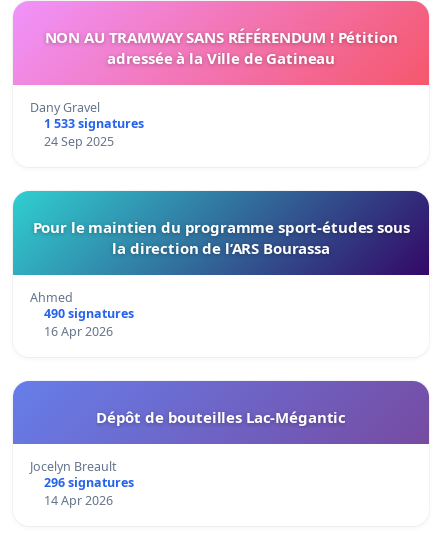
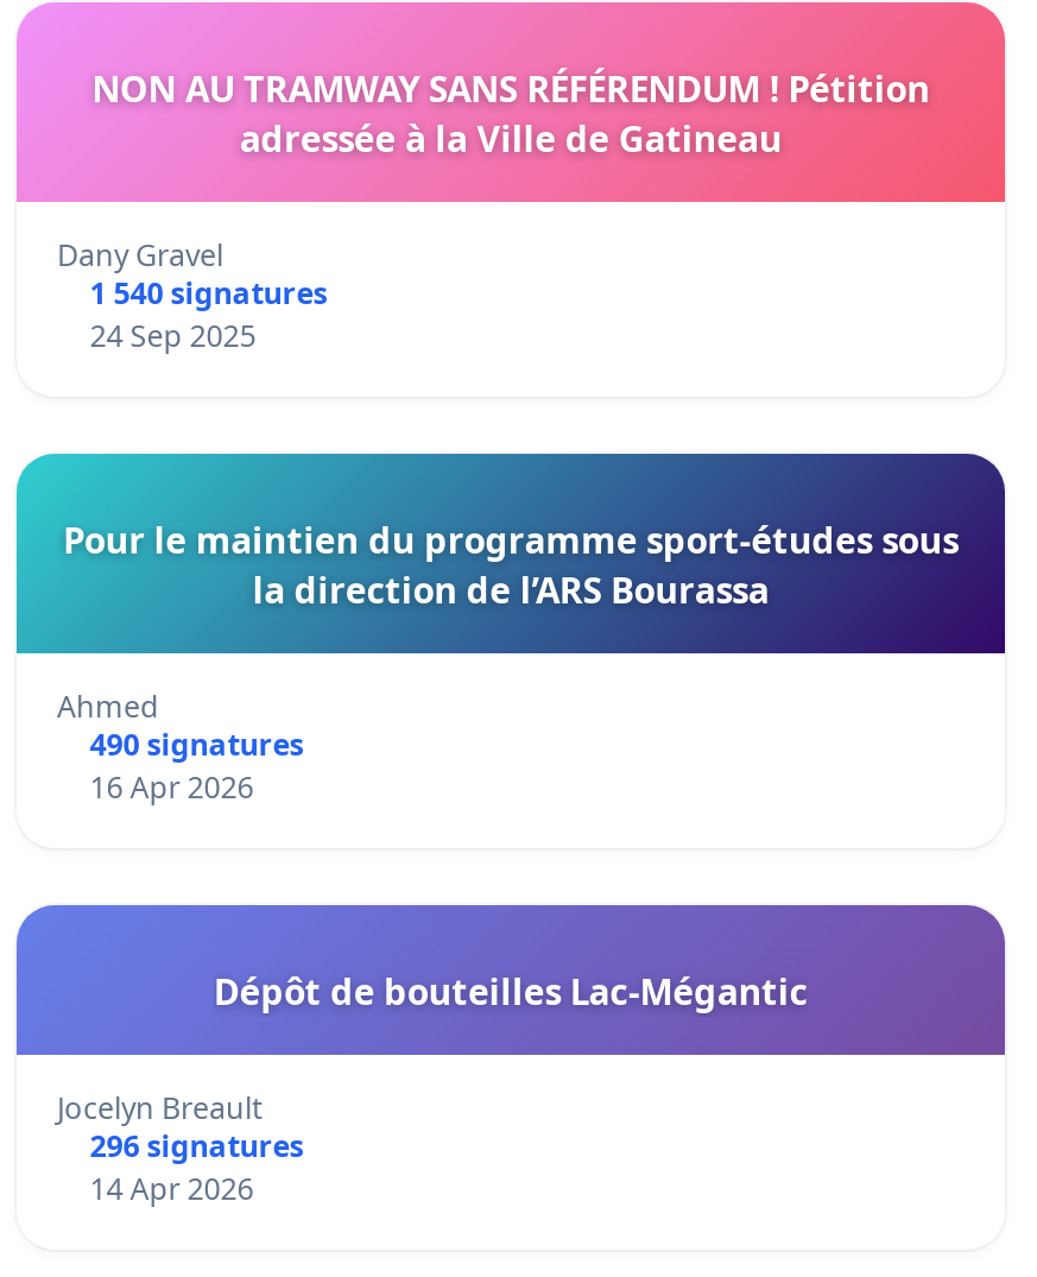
- 1 533 signatures
+ 1 540 signatures
